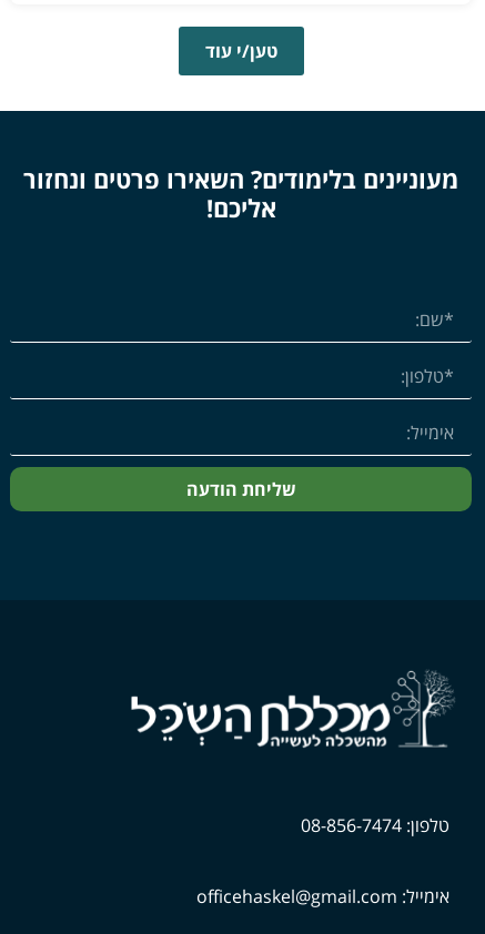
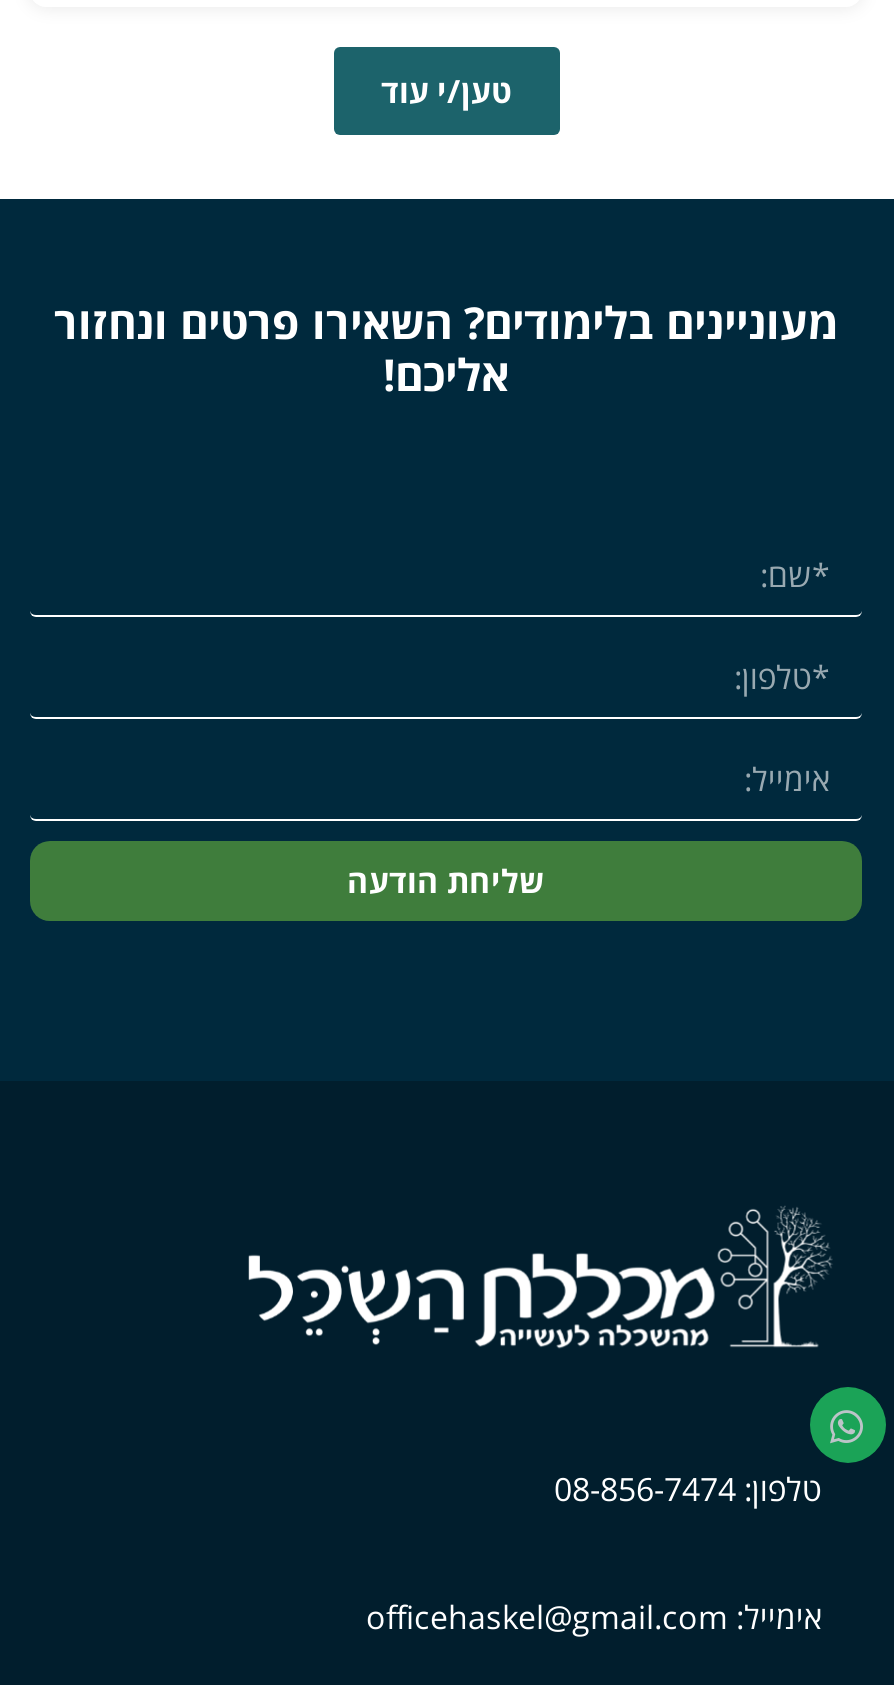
+ [image]
